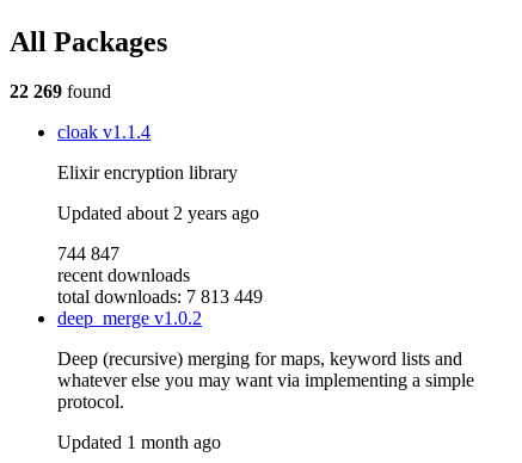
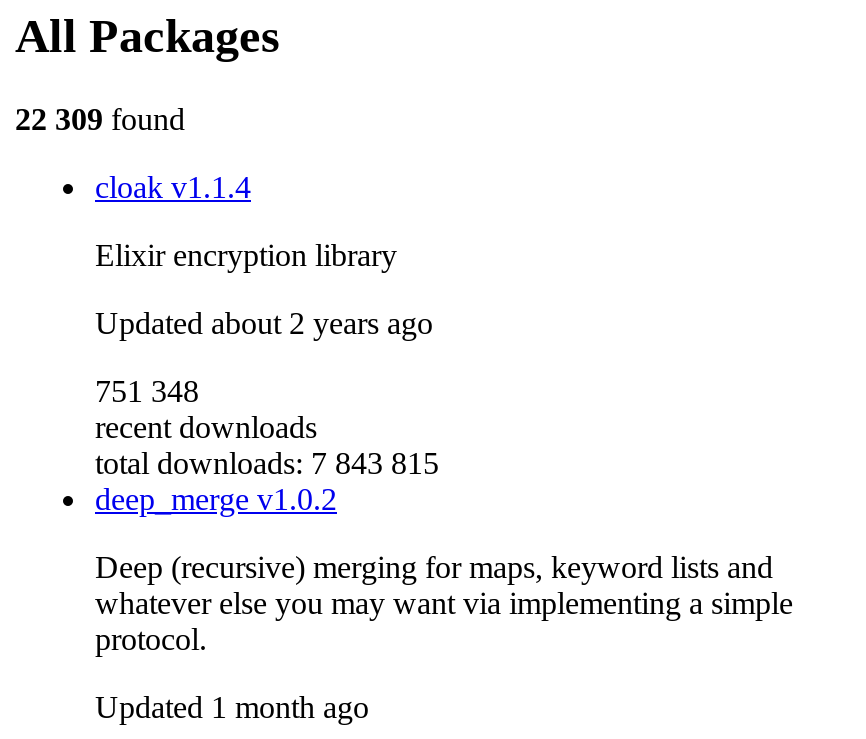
- 22 269 found
+ 22 309 found

- 744 847
+ 751 348

- total downloads: 7 813 449
+ total downloads: 7 843 815
